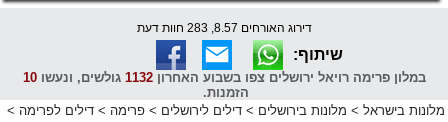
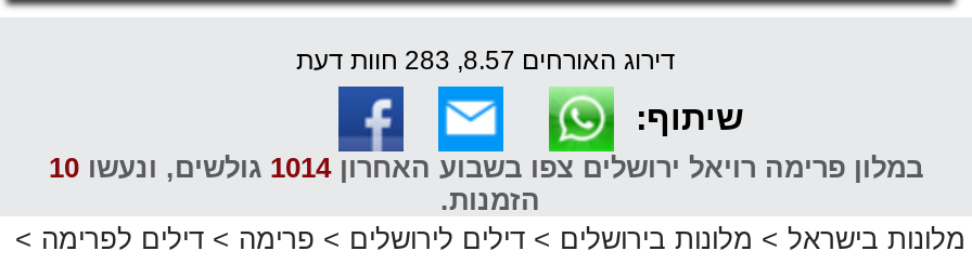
- במלון פרימה רויאל ירושלים צפו בשבוע האחרון 1132 גולשים, ונעשו 10
+ במלון פרימה רויאל ירושלים צפו בשבוע האחרון 1014 גולשים, ונעשו 10
